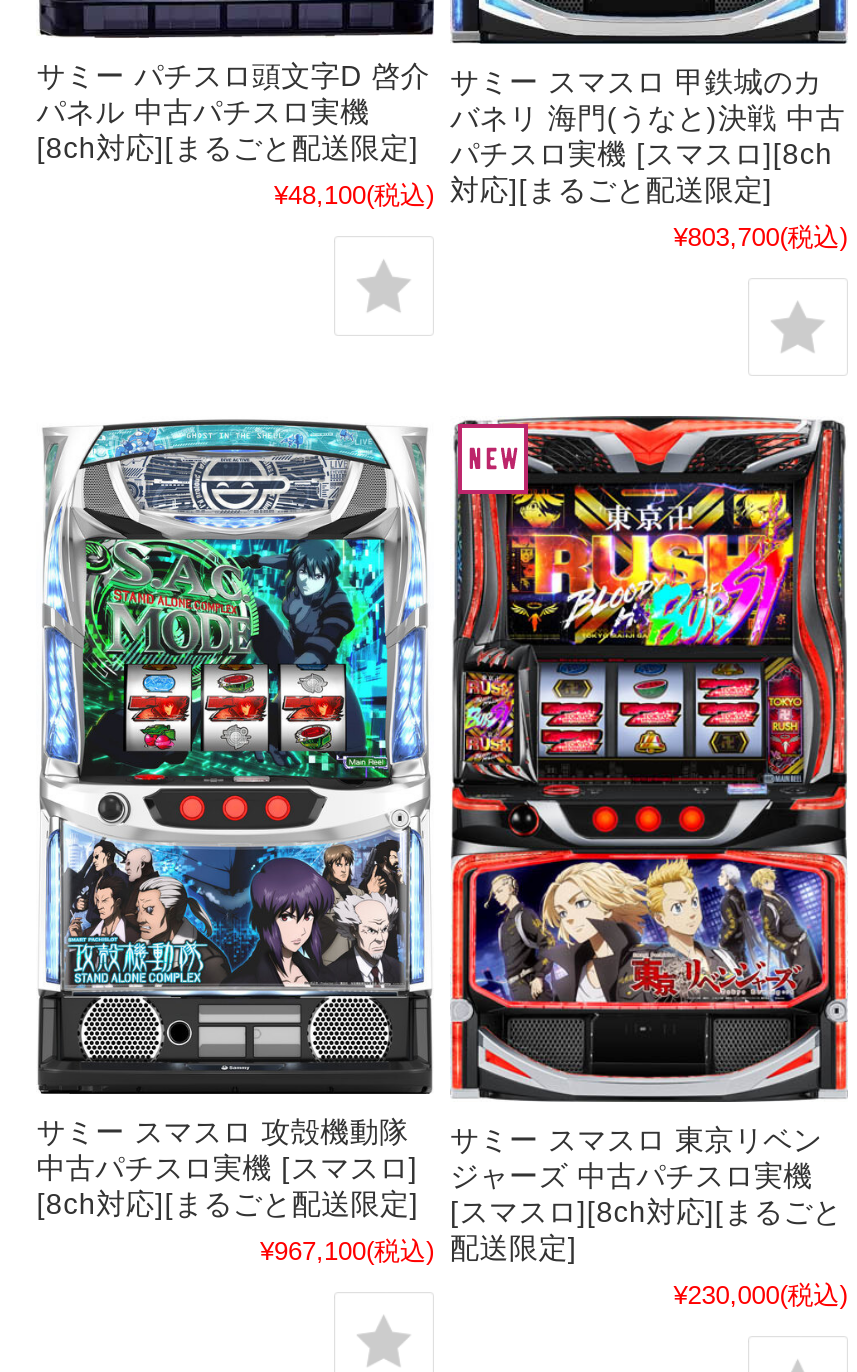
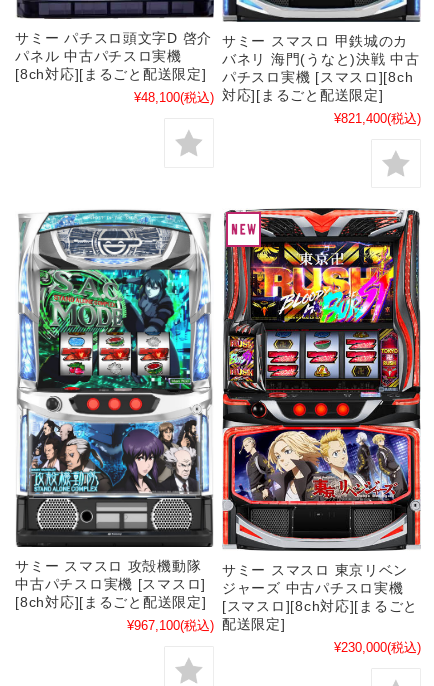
- ¥803,700(税込)
+ ¥821,400(税込)
